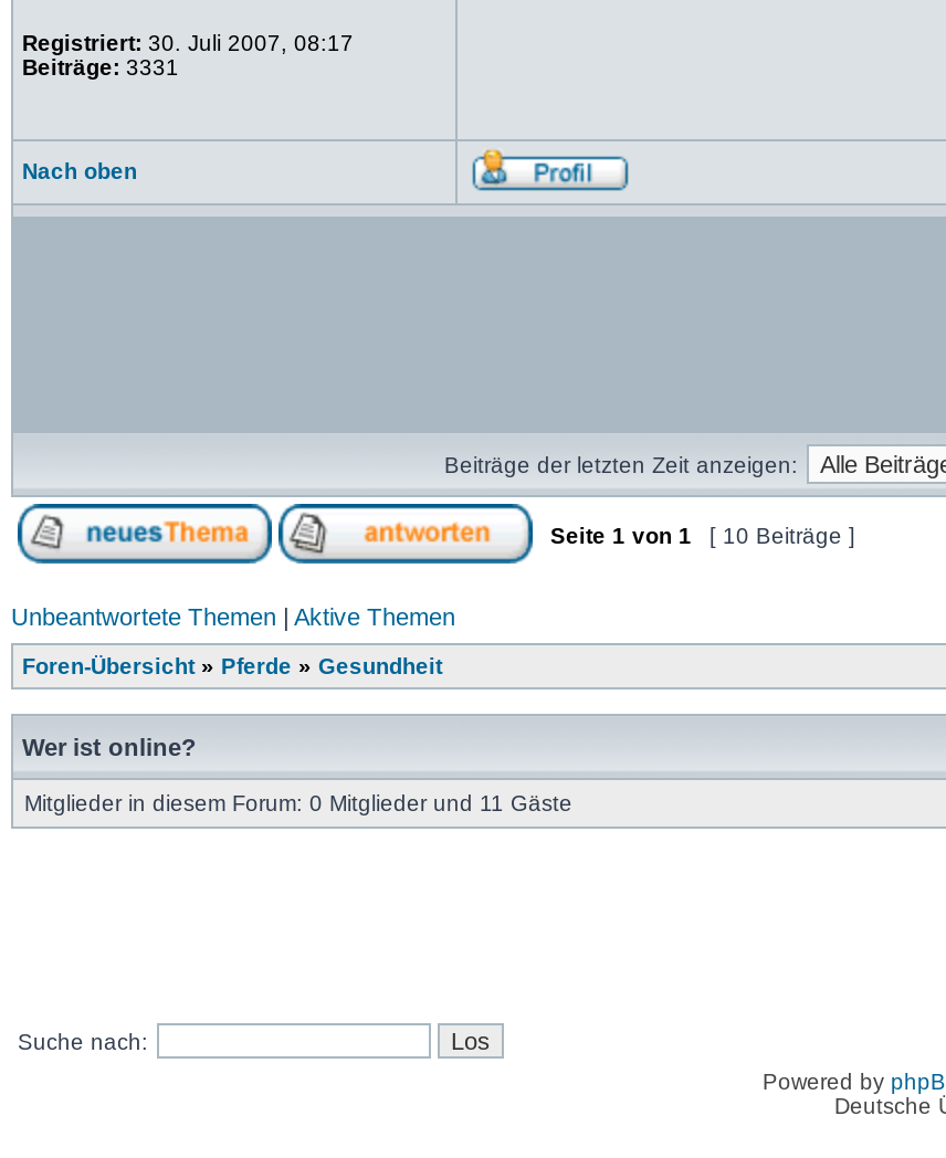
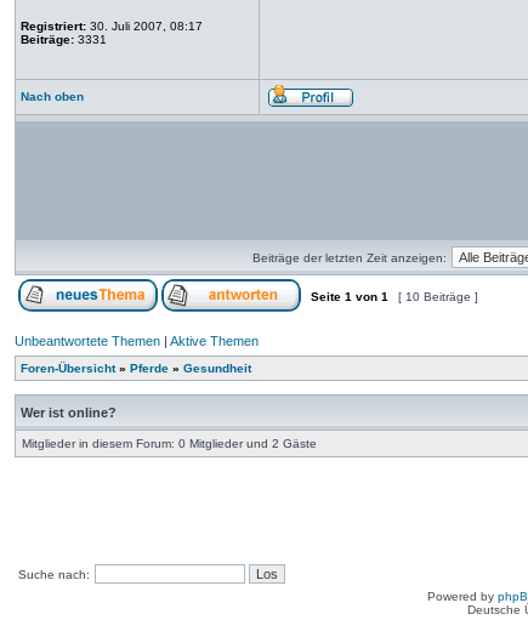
- Mitglieder in diesem Forum: 0 Mitglieder und 11 Gäste
+ Mitglieder in diesem Forum: 0 Mitglieder und 2 Gäste
